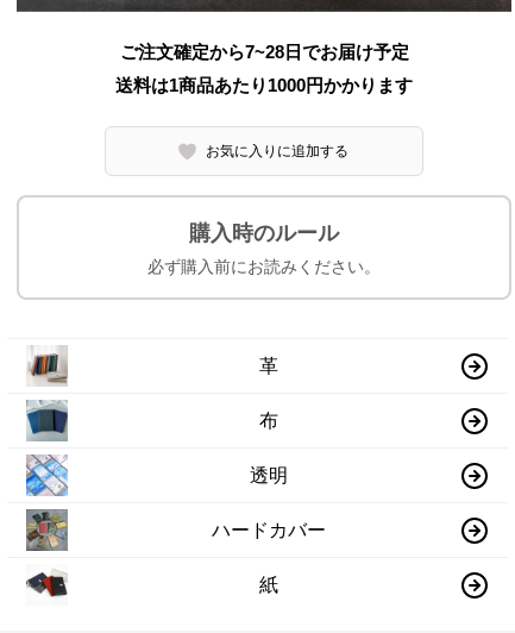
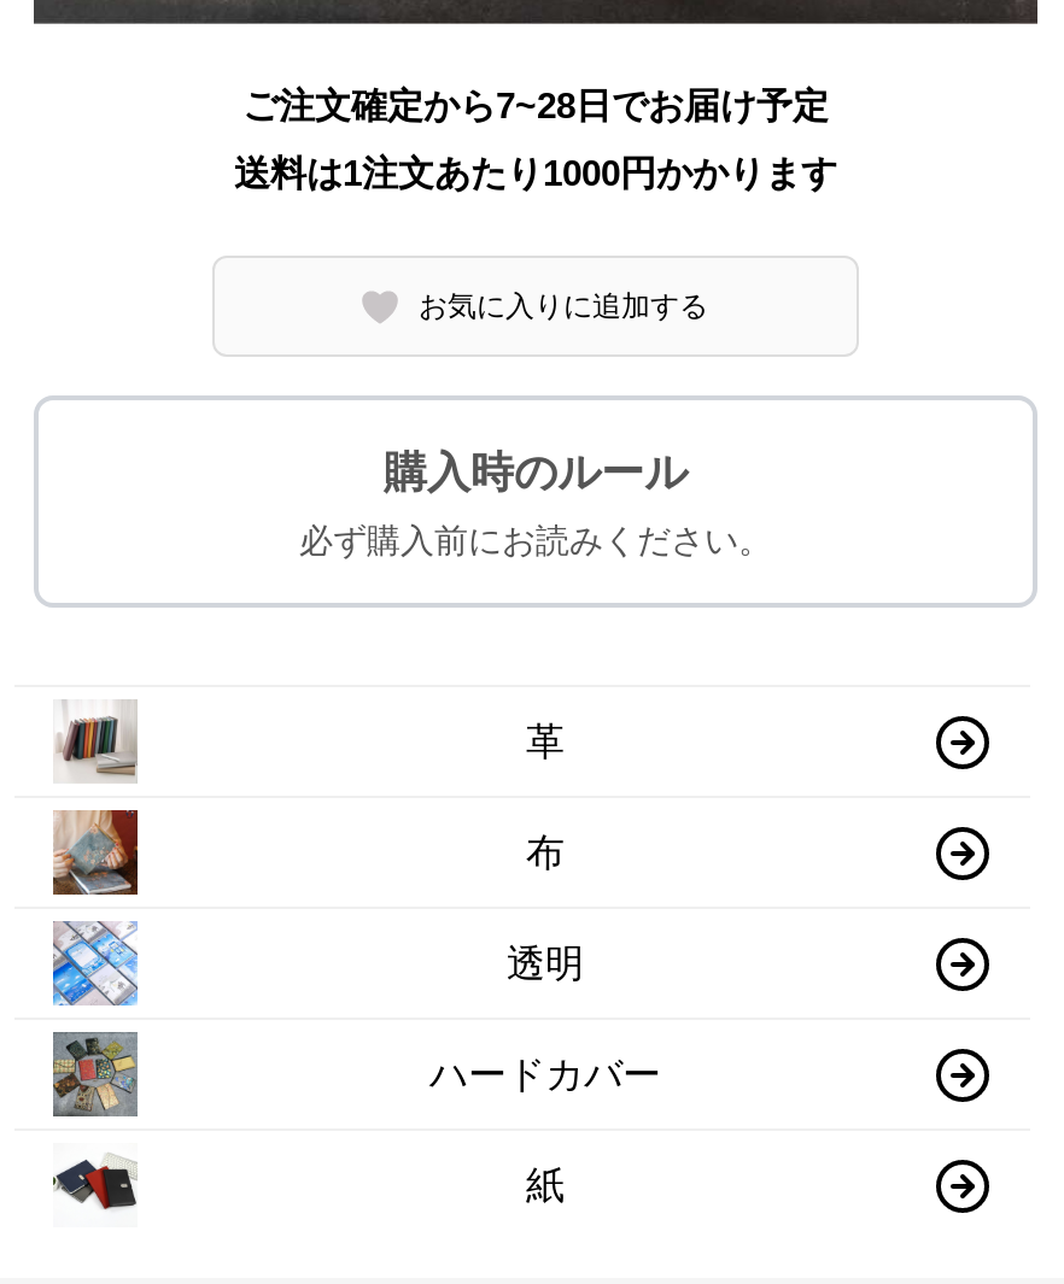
- 送料は1商品あたり1000円かかります
+ 送料は1注文あたり1000円かかります

- [image]
+ [image]
